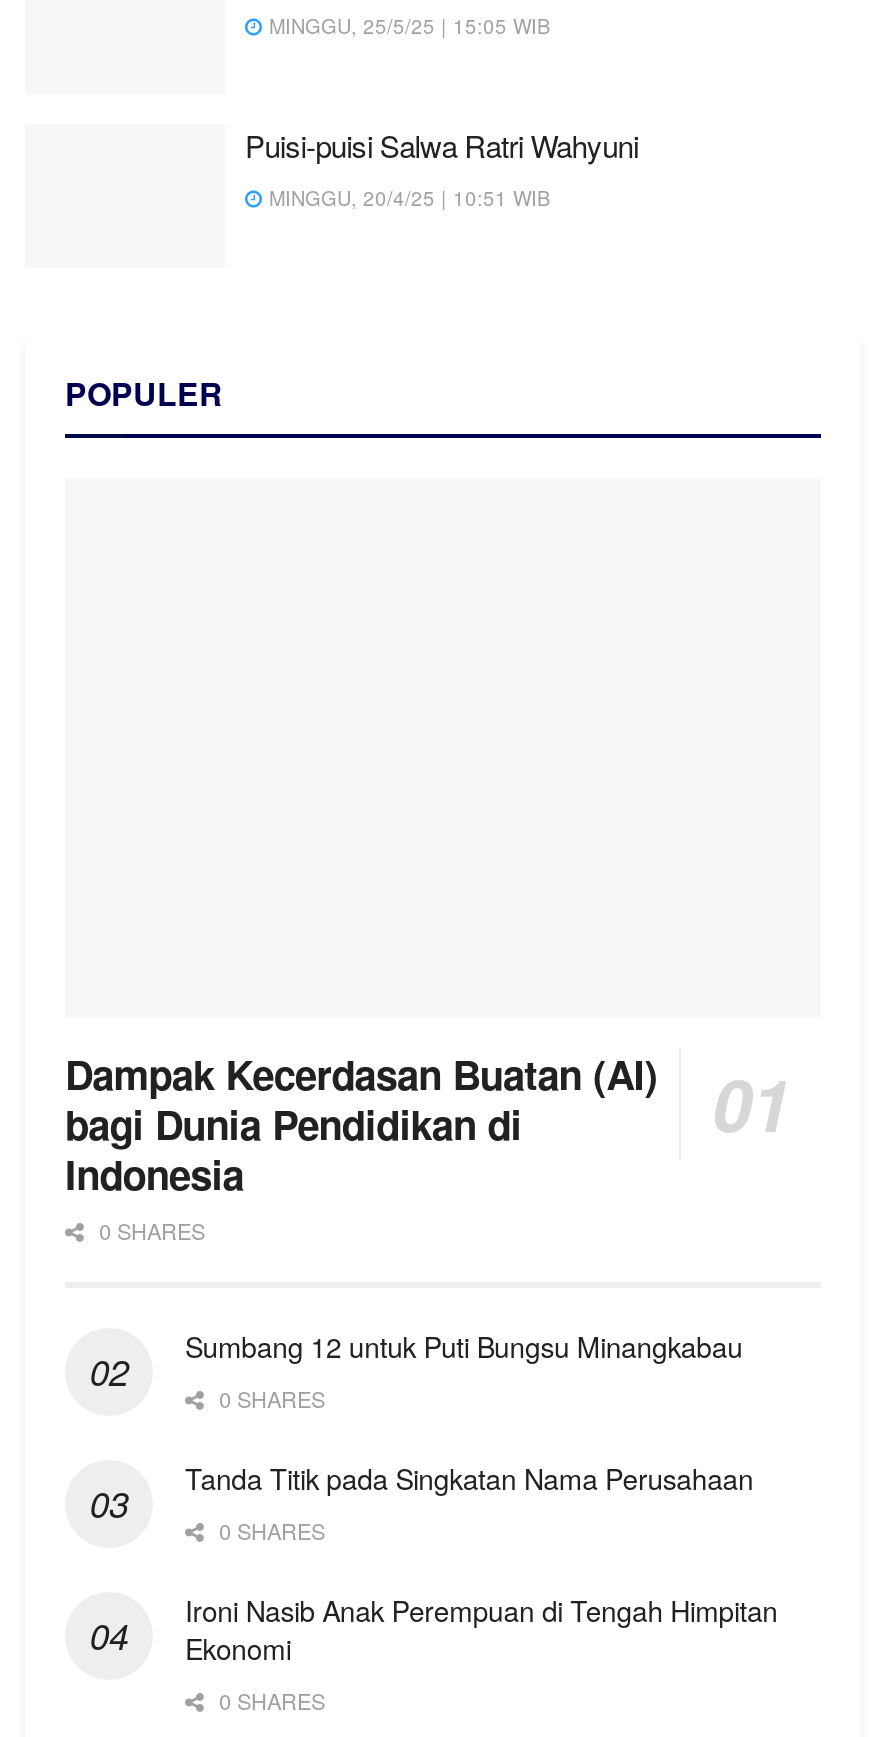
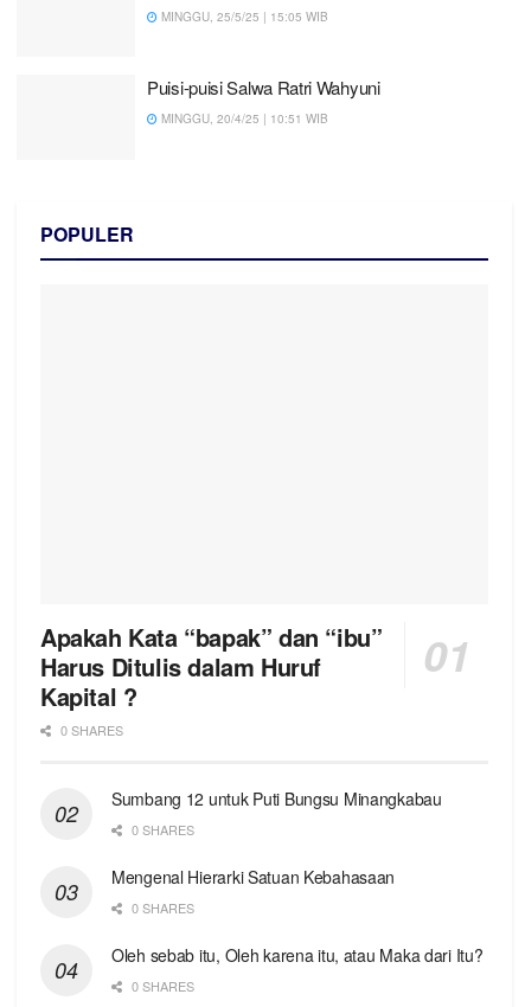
- Dampak Kecerdasan Buatan (AI)
- bagi Dunia Pendidikan di
- Indonesia
+ Apakah Kata “bapak” dan “ibu”
+ Harus Ditulis dalam Huruf
+ Kapital ?

- Tanda Titik pada Singkatan Nama Perusahaan
+ Mengenal Hierarki Satuan Kebahasaan

- Ironi Nasib Anak Perempuan di Tengah Himpitan
- Ekonomi
+ Oleh sebab itu, Oleh karena itu, atau Maka dari Itu?
